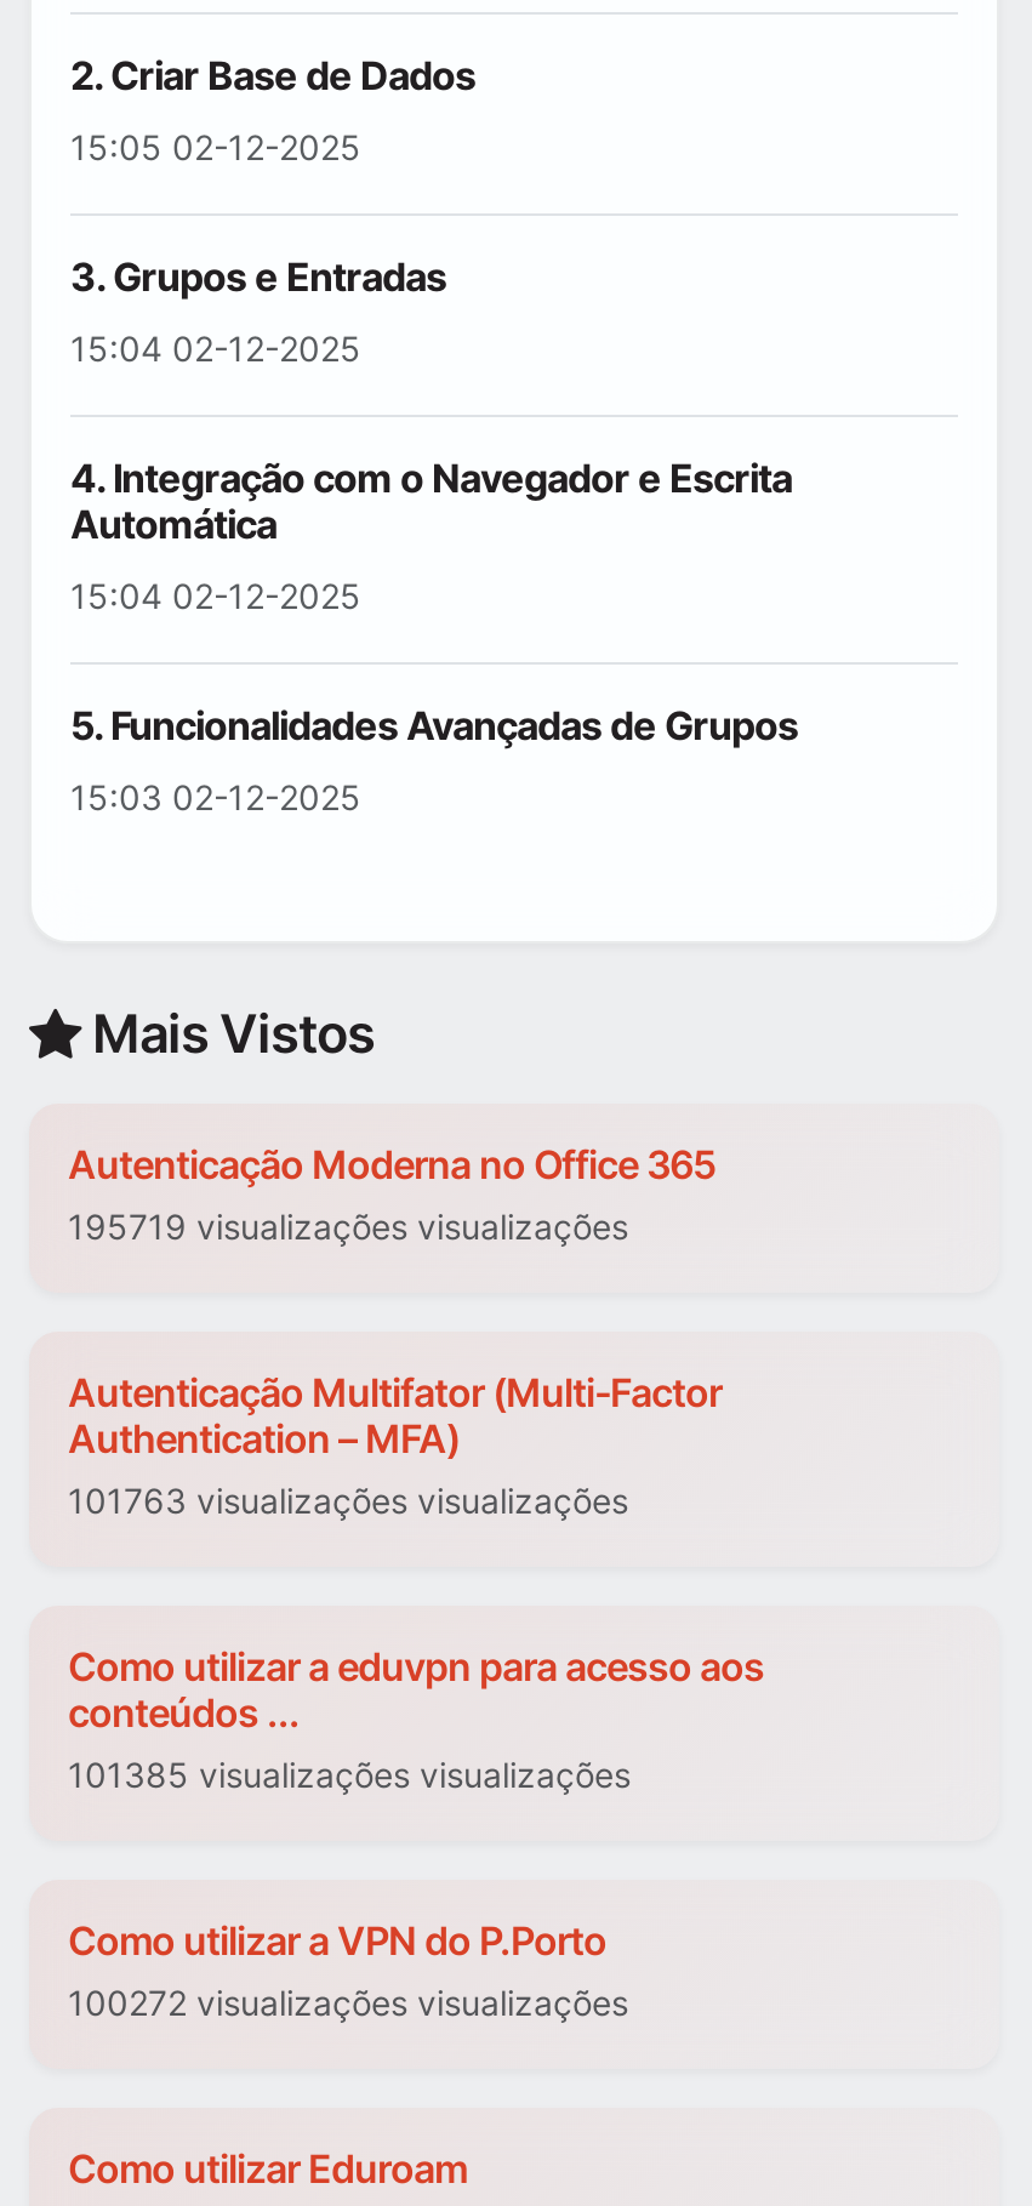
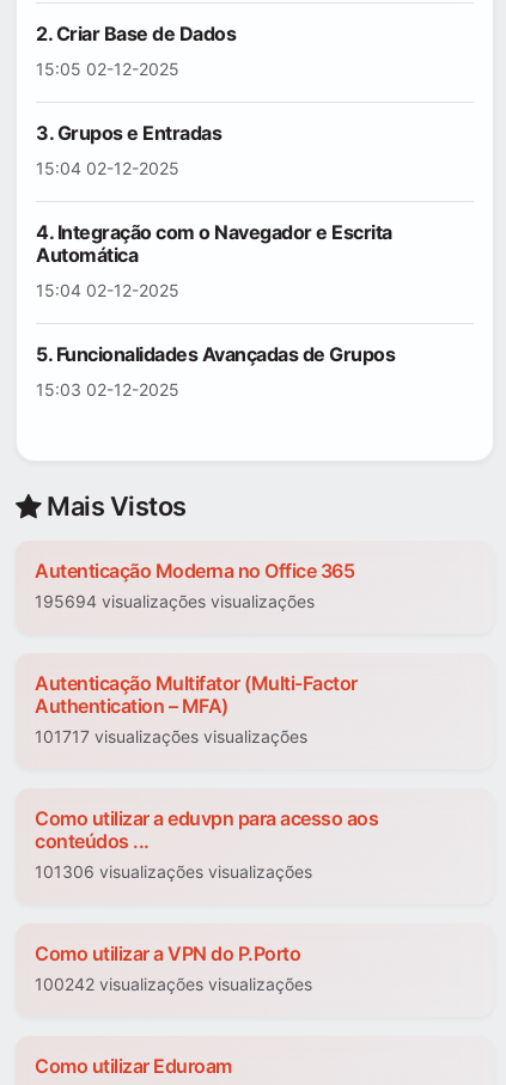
- 195719 visualizações visualizações
+ 195694 visualizações visualizações

- 101763 visualizações visualizações
+ 101717 visualizações visualizações

- 101385 visualizações visualizações
+ 101306 visualizações visualizações

- 100272 visualizações visualizações
+ 100242 visualizações visualizações
